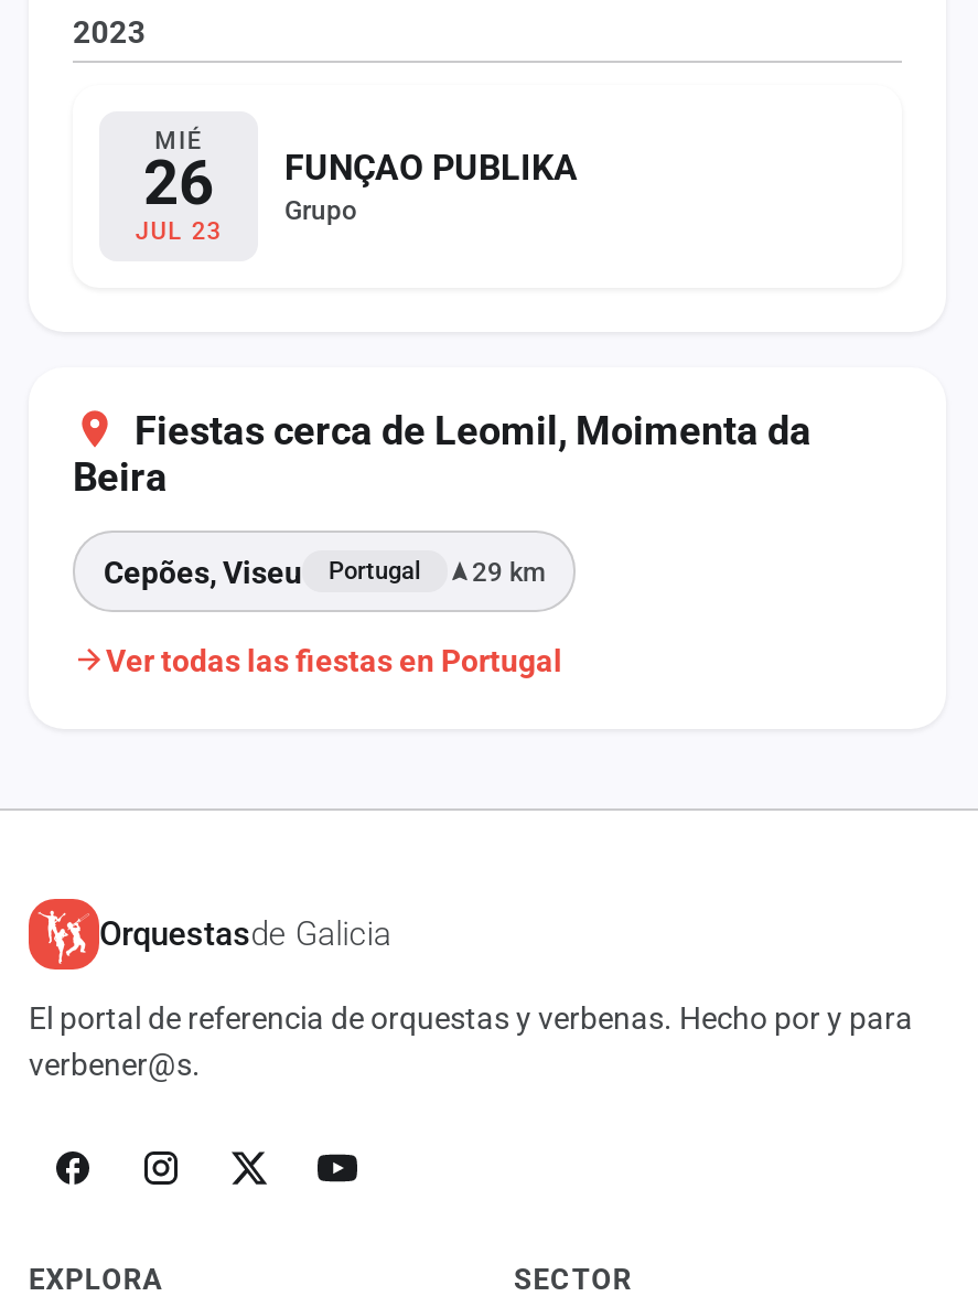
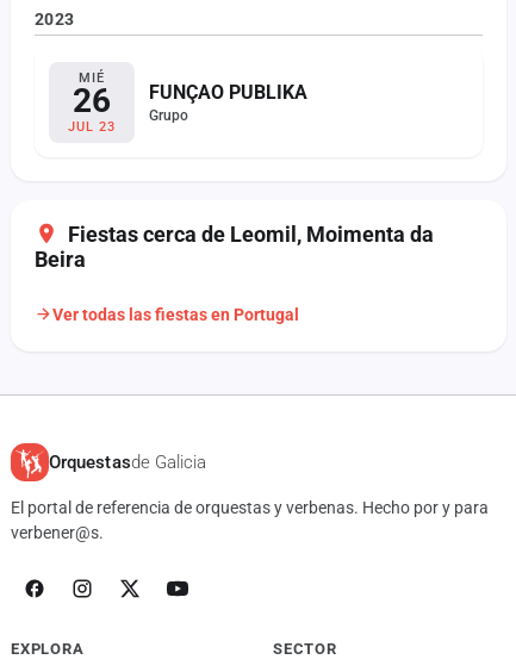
- Cepões, Viseu
- Portugal
- 29 km
